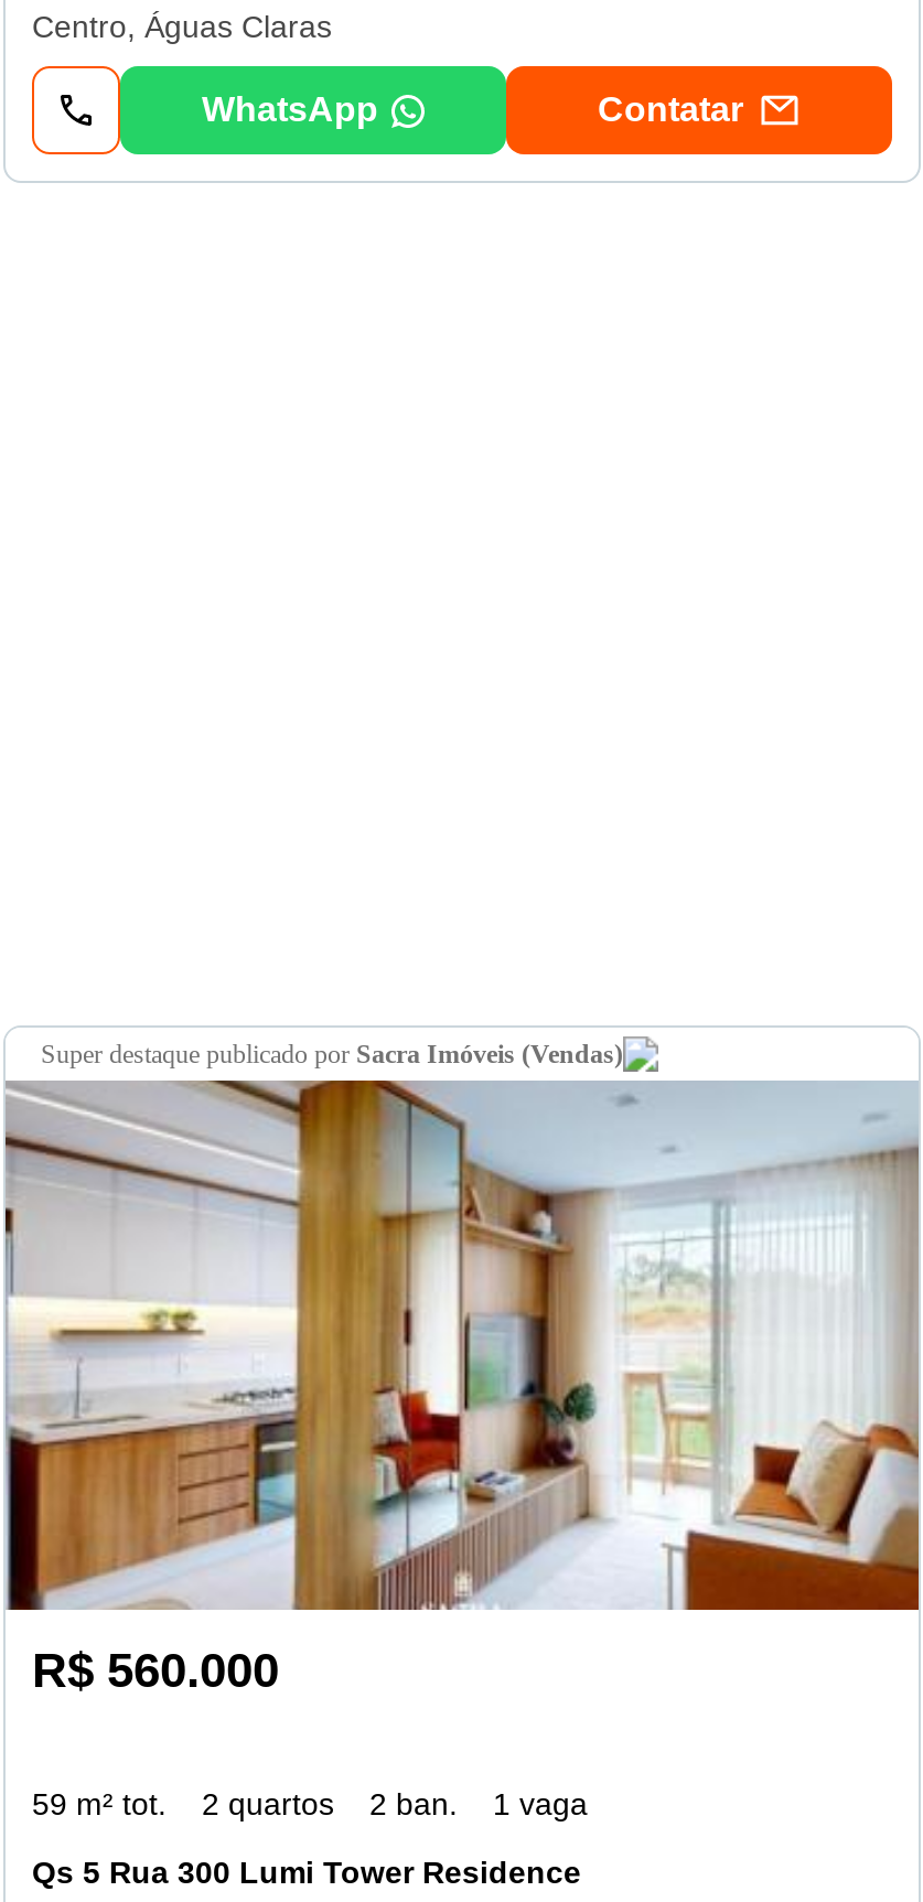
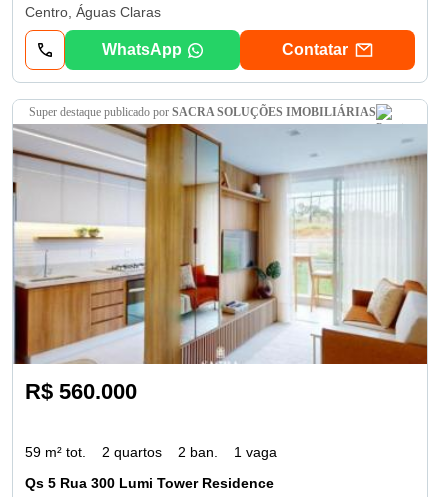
- super destaque publicado por Sacra Imóveis (Vendas)
+ super destaque publicado por SACRA SOLUÇÕES IMOBILIÁRIAS
